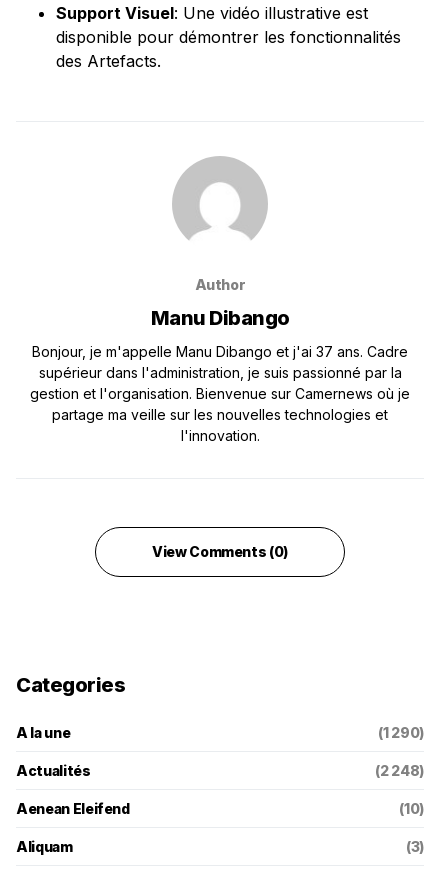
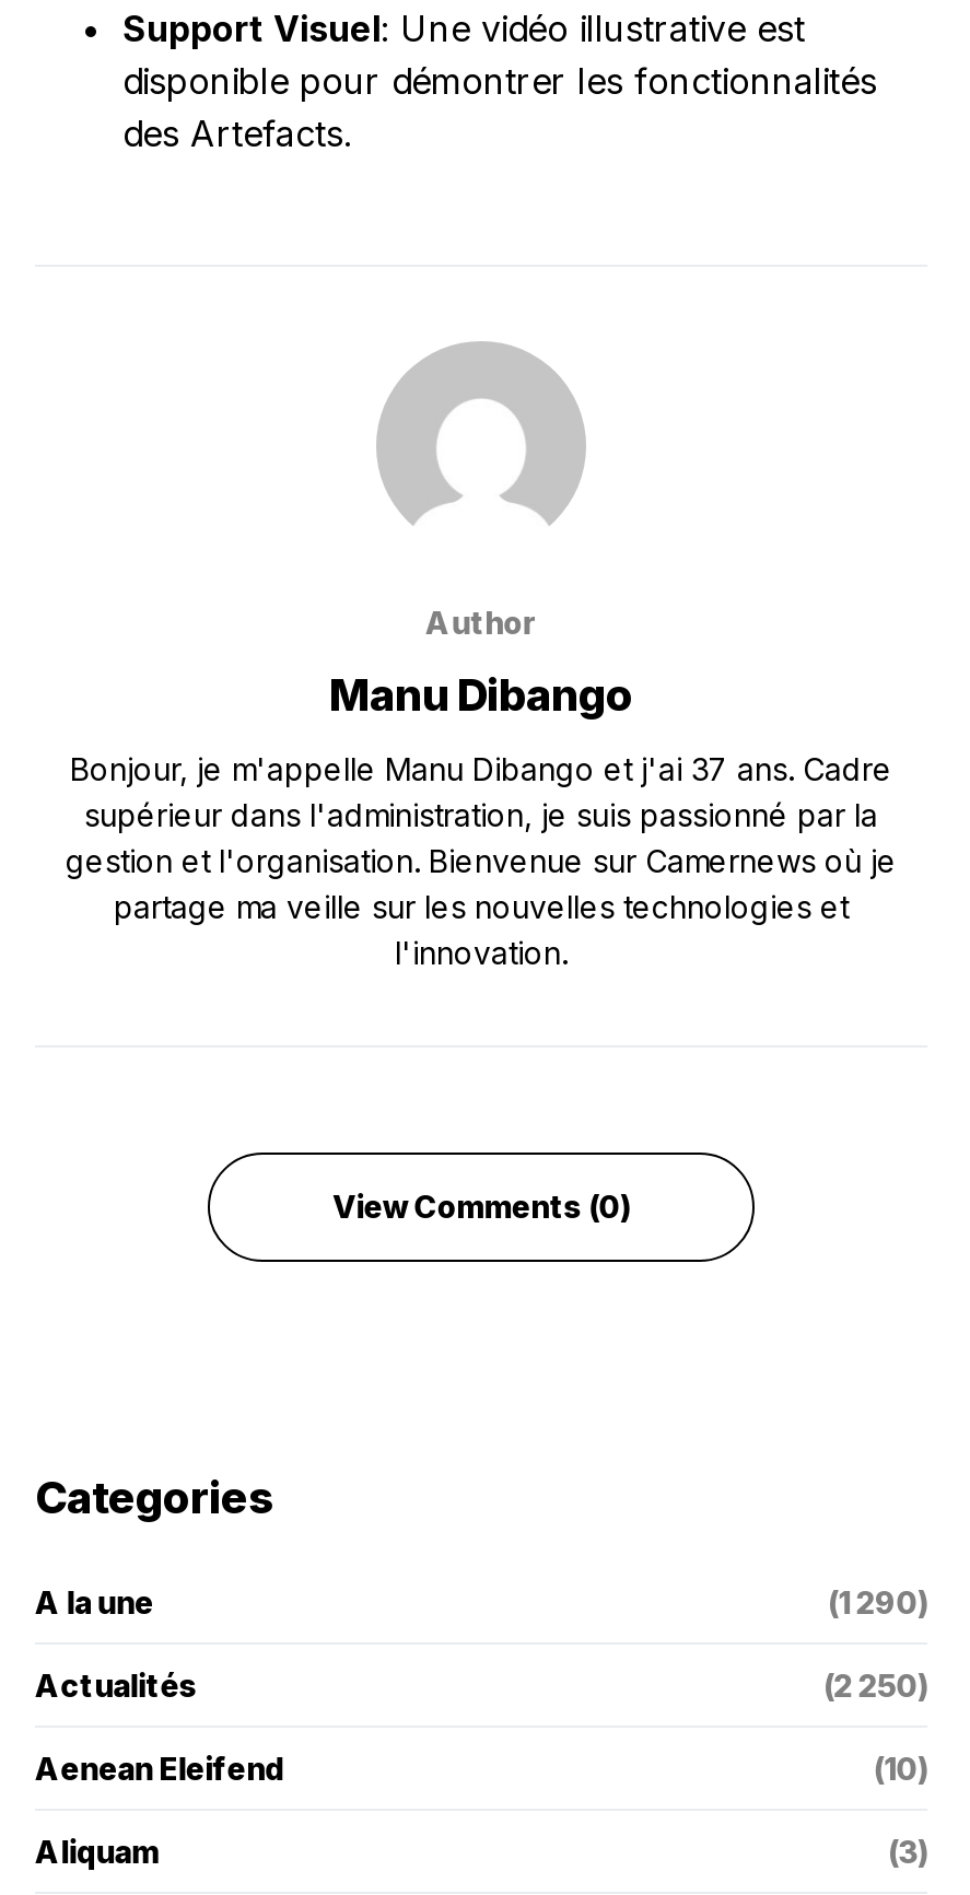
- (2 248)
+ (2 250)
